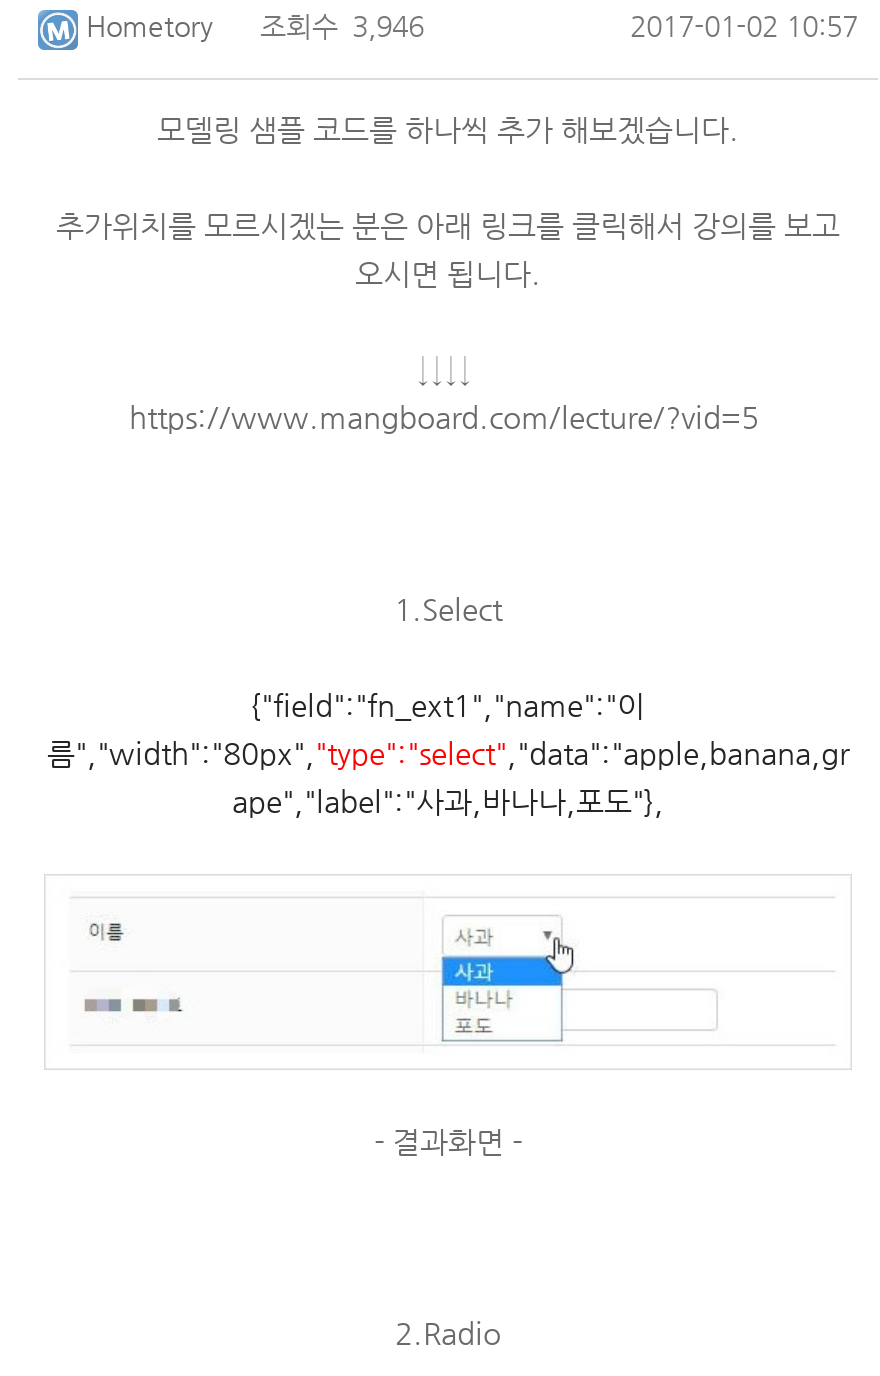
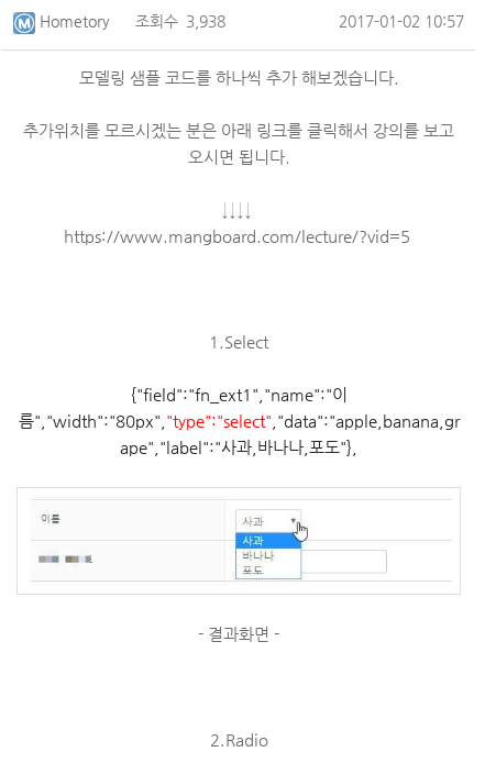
- Hometory 조회수 3,946
+ Hometory 조회수 3,938
